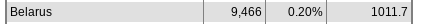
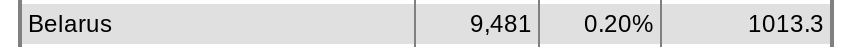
- 9,466 0.20%
+ 9,481 0.20%

- 1011.7
+ 1013.3
